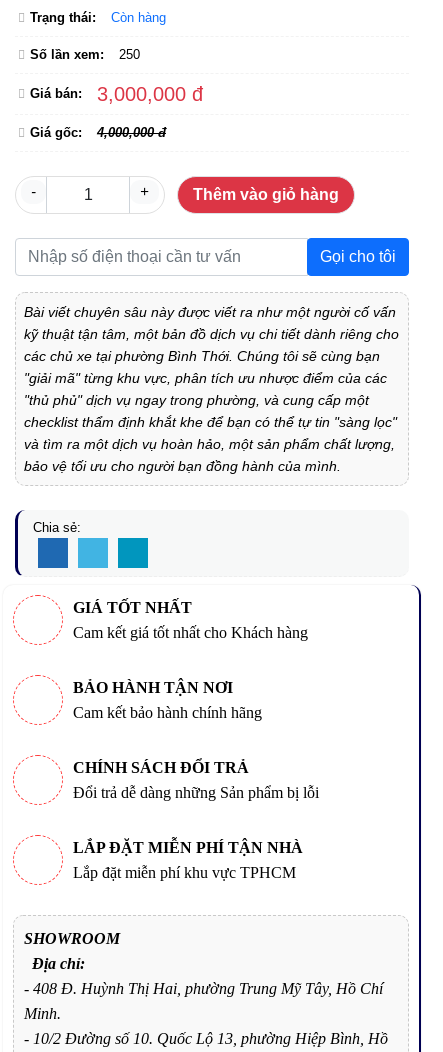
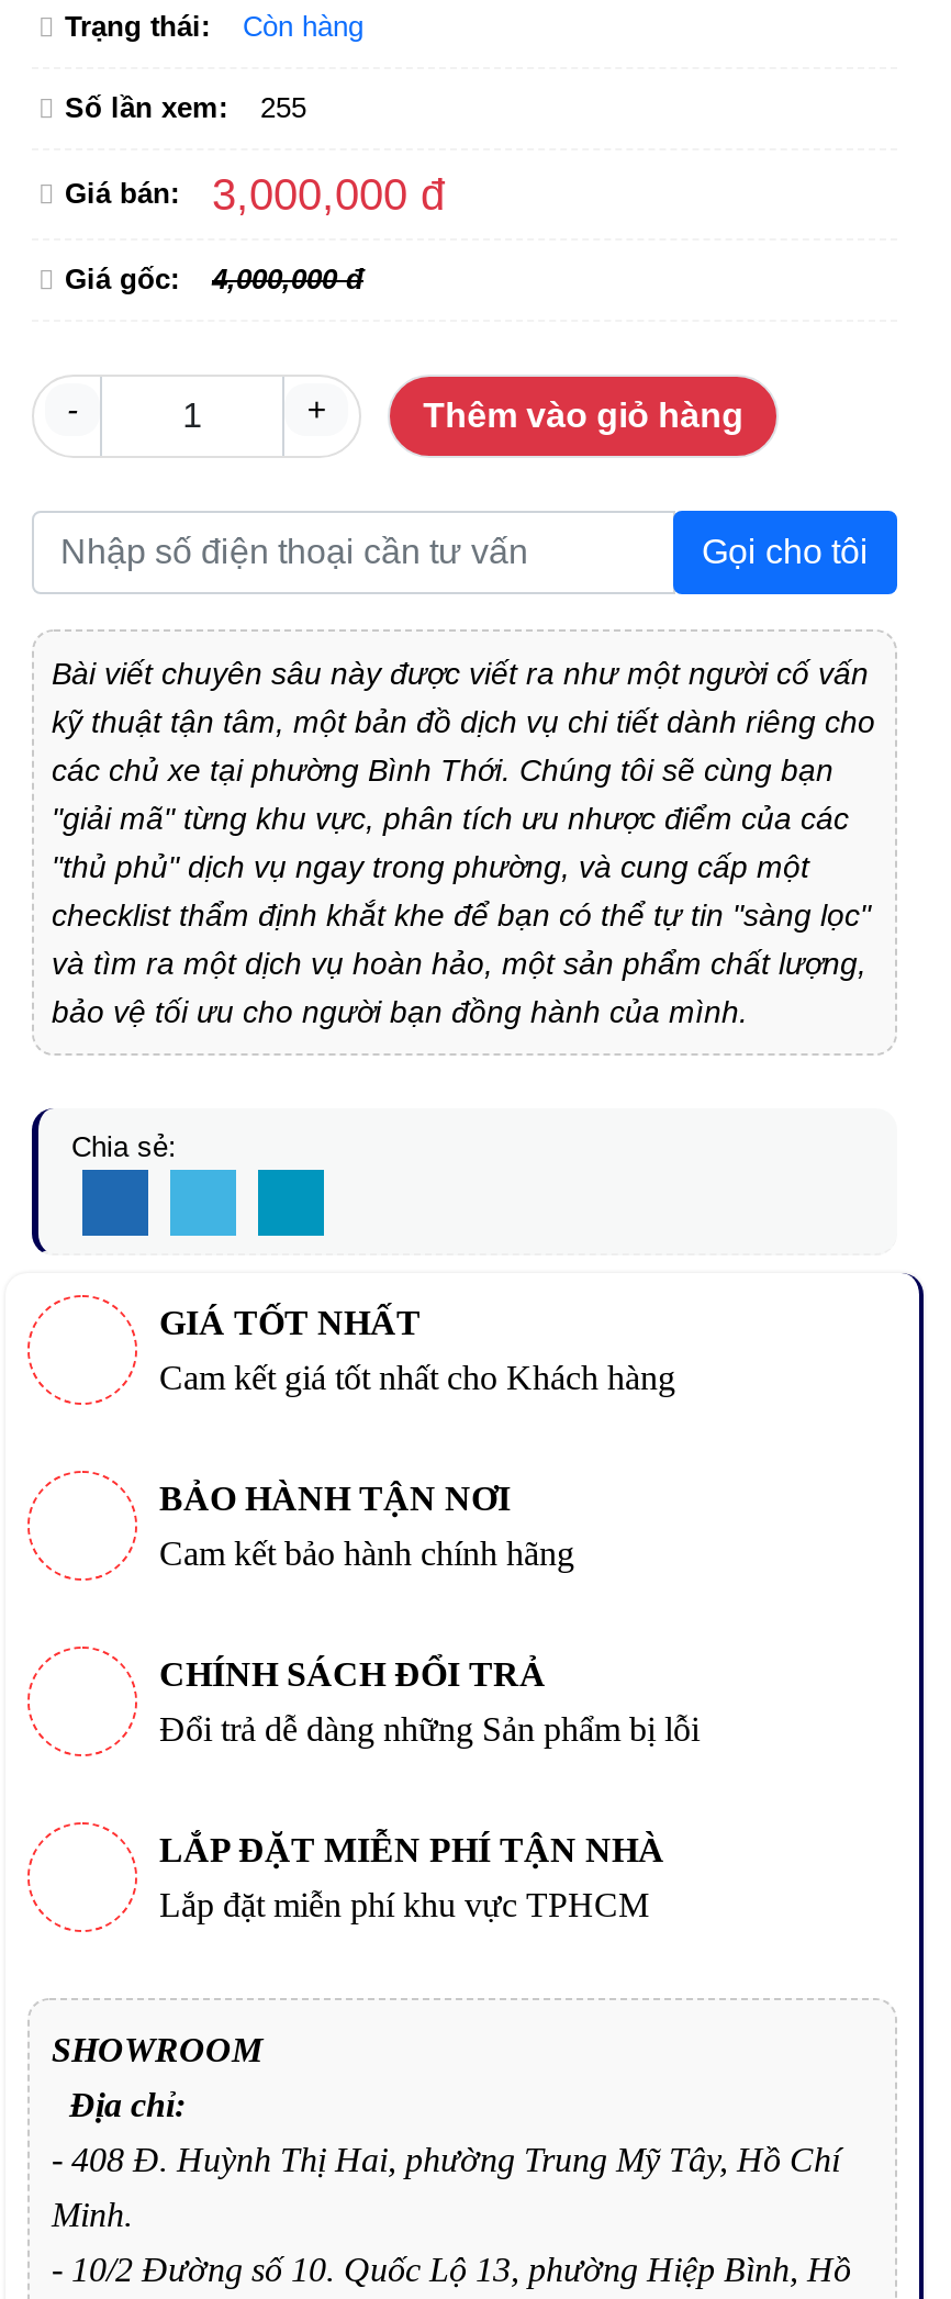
- Số lần xem: 250
+ Số lần xem: 255
